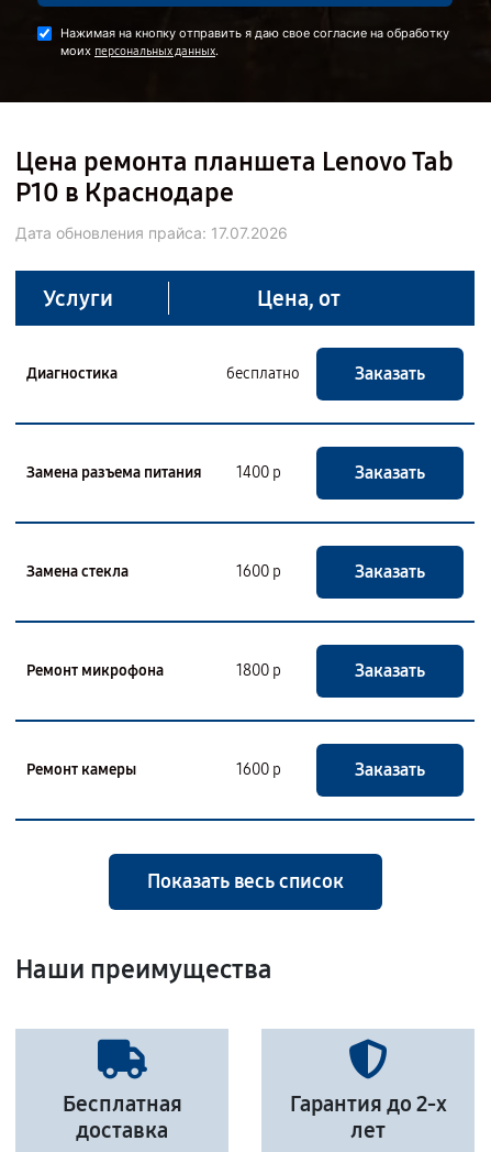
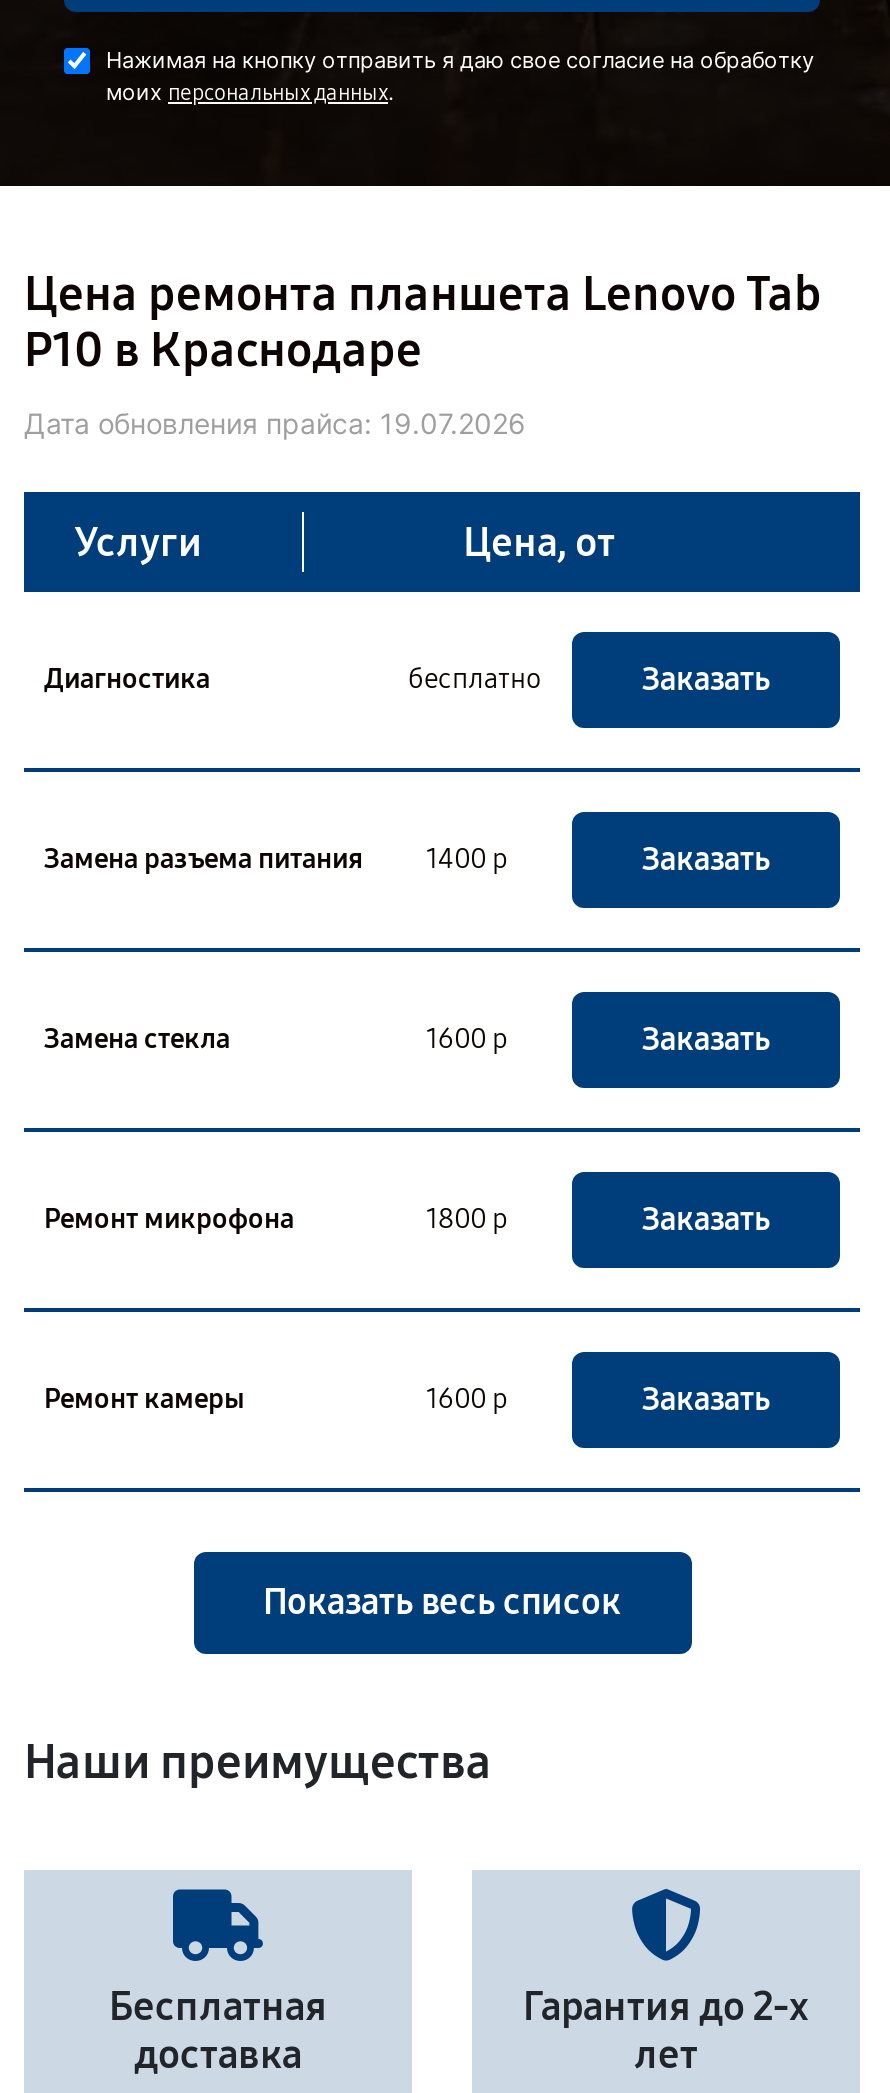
- Дата обновления прайса: 17.07.2026
+ Дата обновления прайса: 19.07.2026
